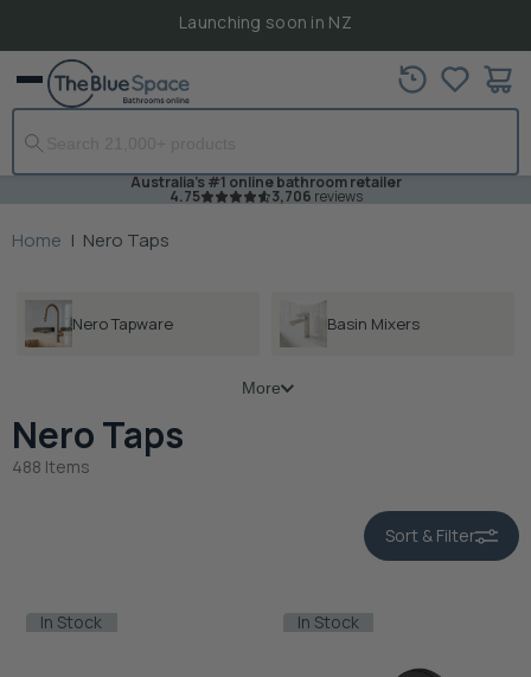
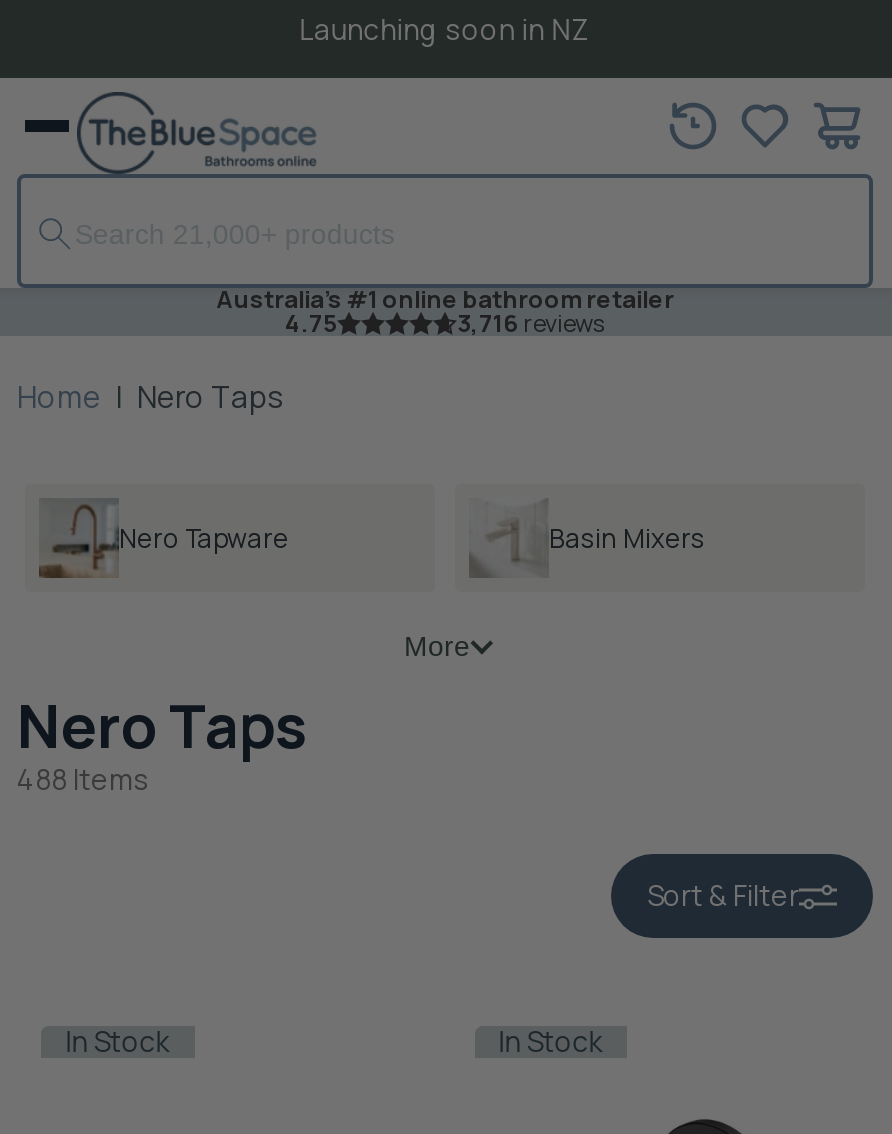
- 3,706reviews
+ 3,716reviews
